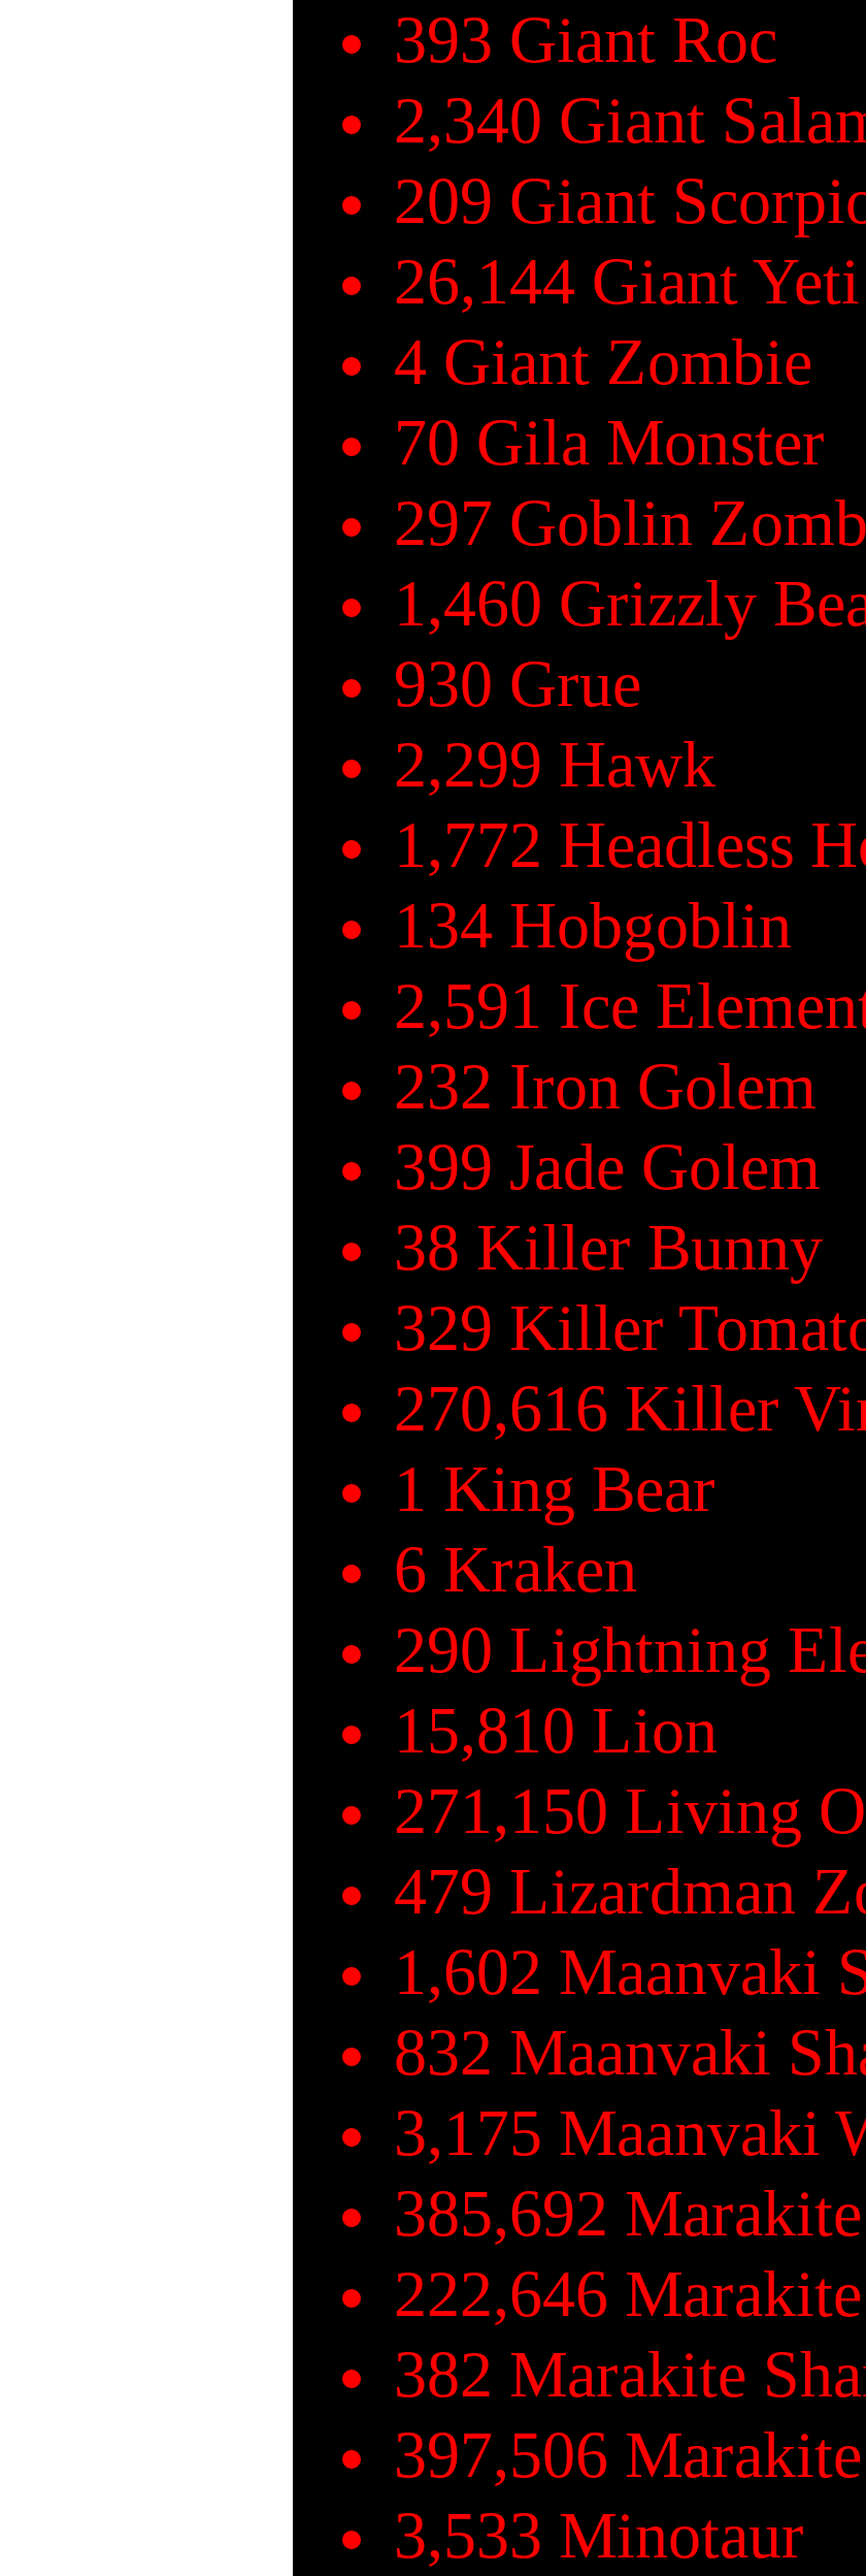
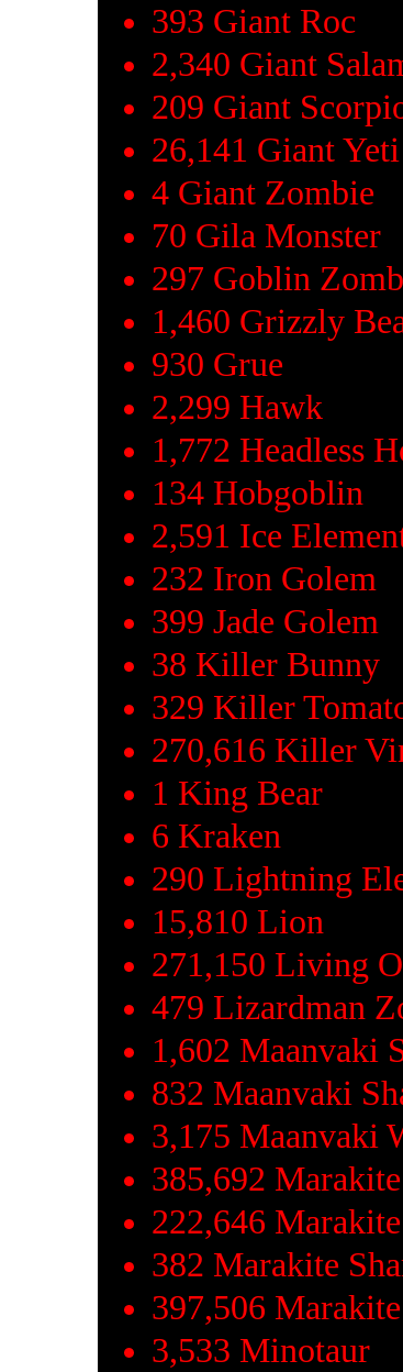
- 26,144 Giant Yeti
+ 26,141 Giant Yeti
